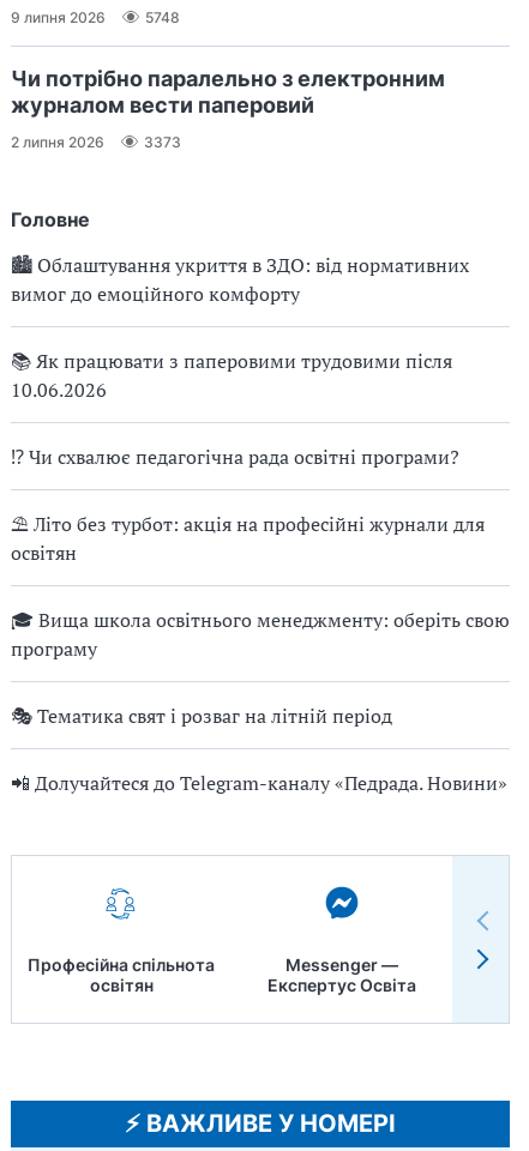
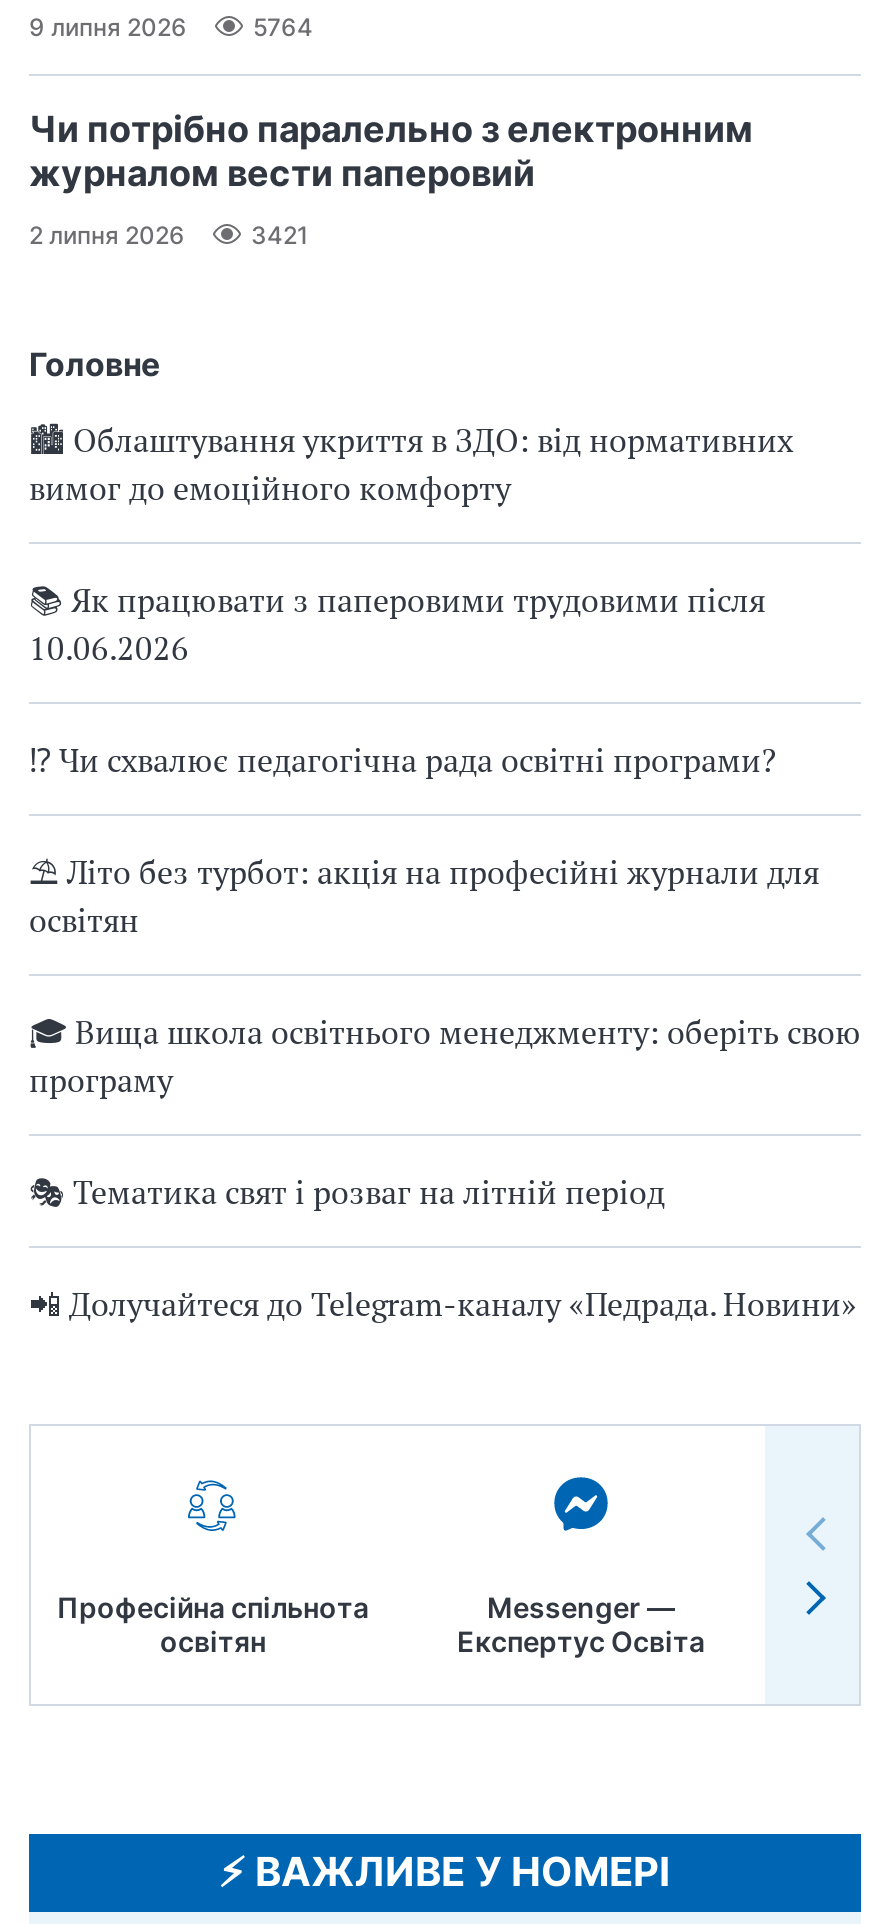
- 5748
+ 5764

- 3373
+ 3421
